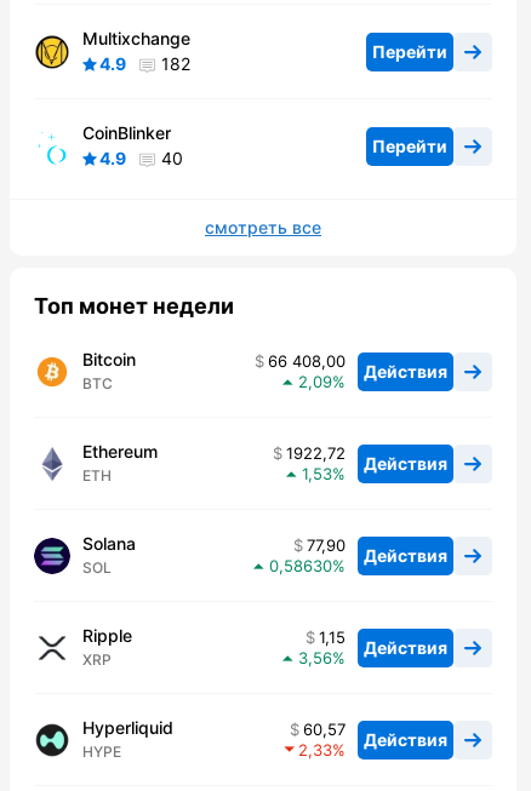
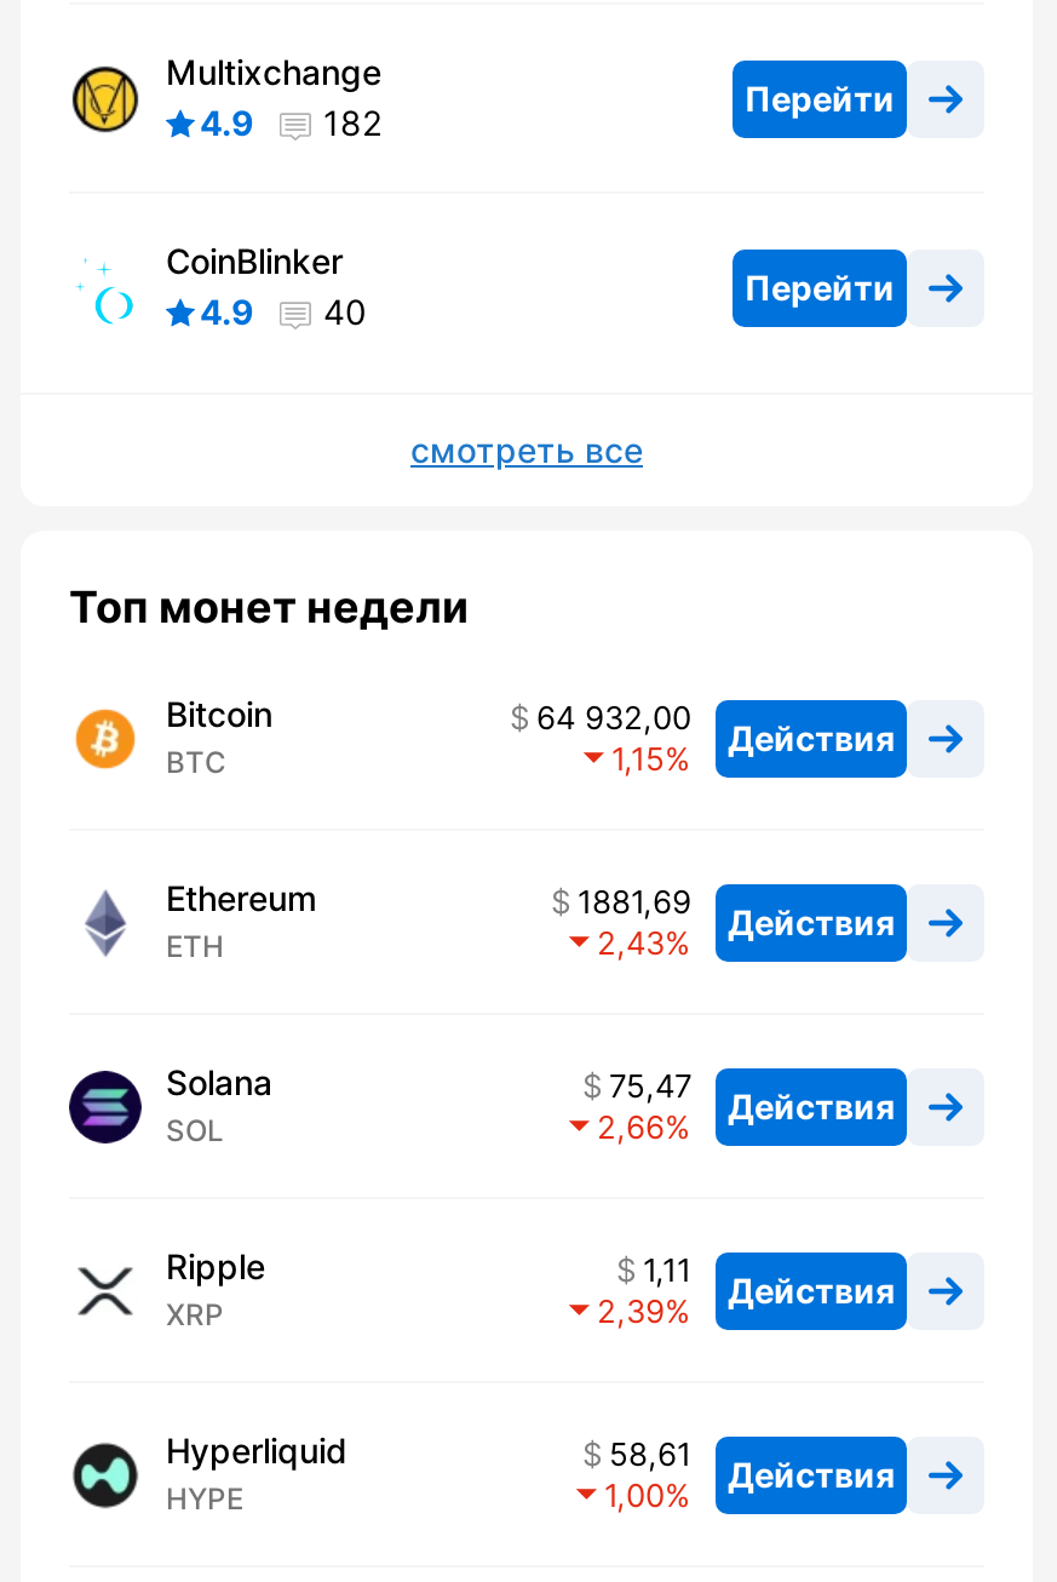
- 66 408,00 Действия
+ 64 932,00 Действия

- 2,09
+ 1,15

- 1922,72 Действия
+ 1881,69 Действия

- 1,53
+ 2,43

- 77,90 Действия
+ 75,47 Действия

- 0,58630
+ 2,66

- 1,15 Действия
+ 1,11 Действия

- 3,56
+ 2,39

- 60,57 Действия
+ 58,61 Действия

- 2,33
+ 1,00
